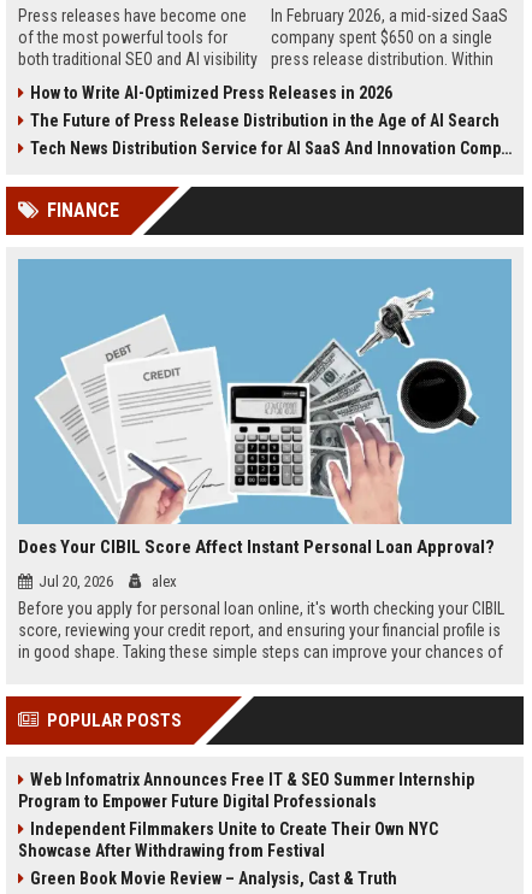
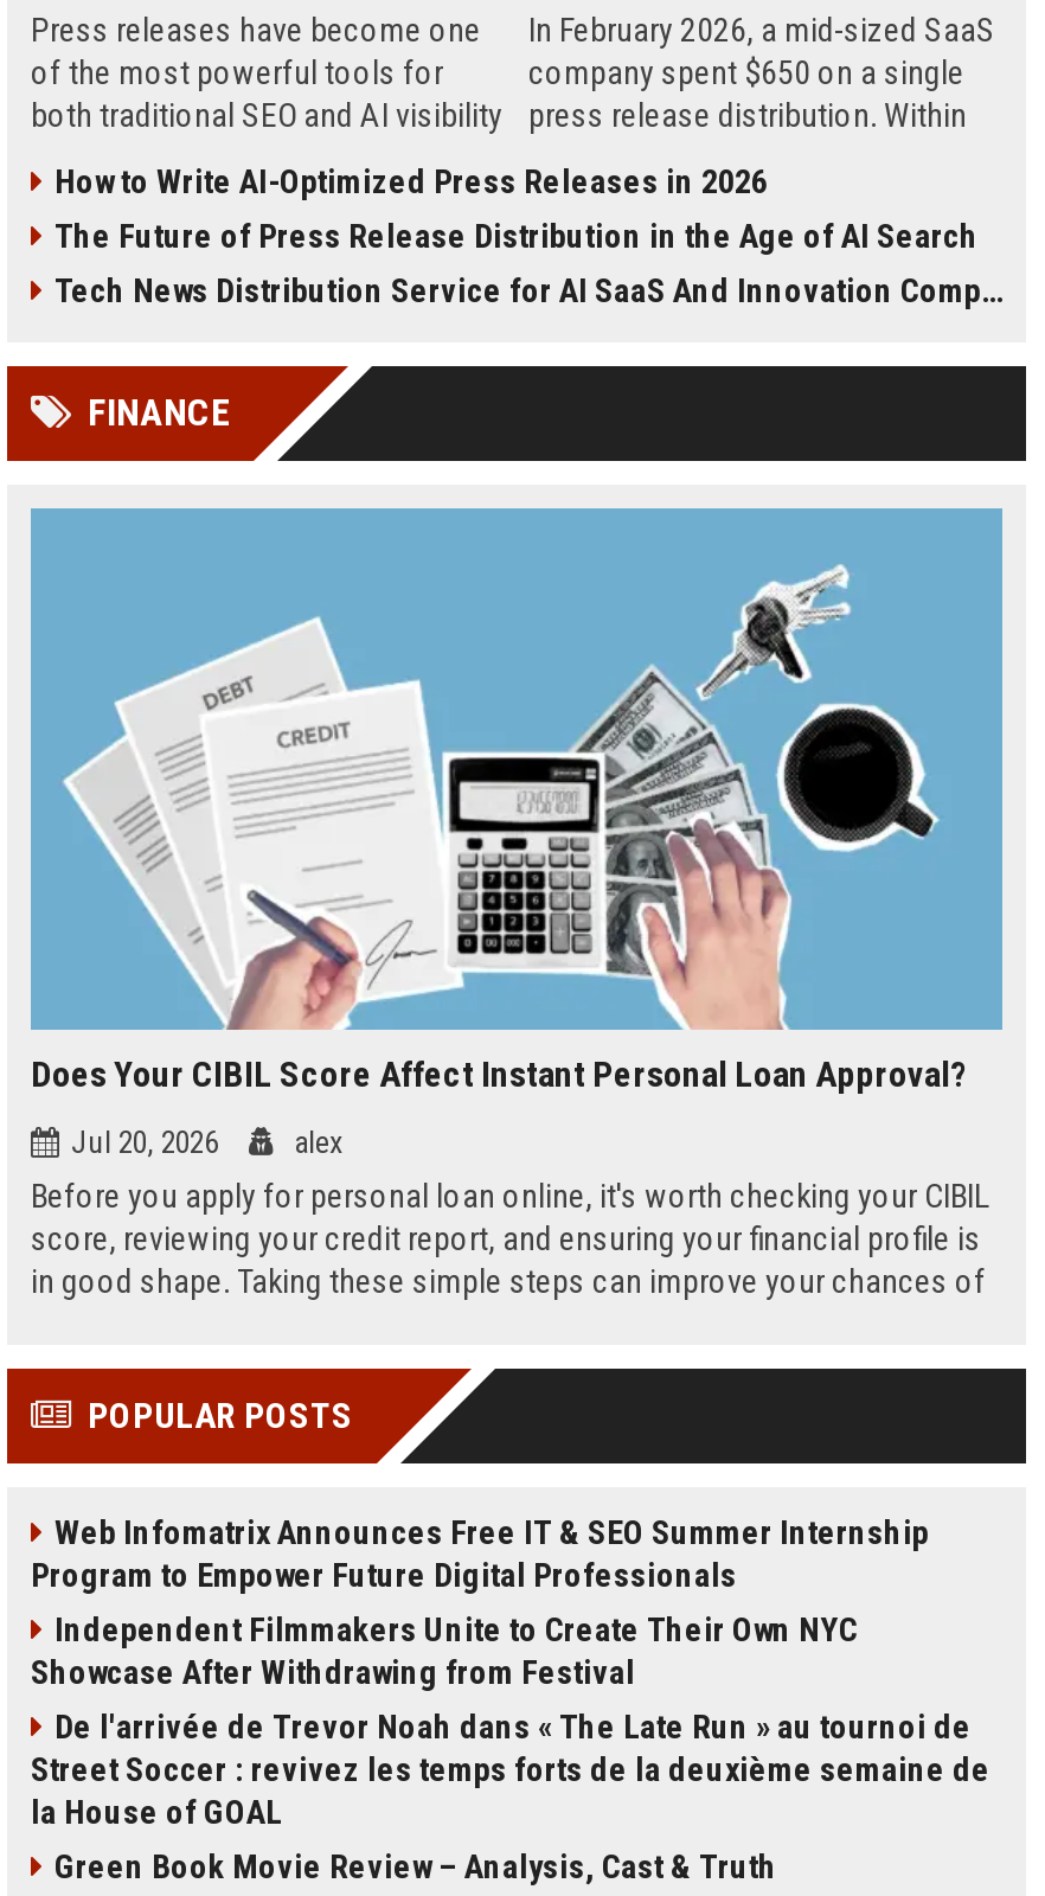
+ De l'arrivée de Trevor Noah dans « The Late Run » au tournoi de
+ Street Soccer : revivez les temps forts de la deuxième semaine de
+ la House of GOAL
